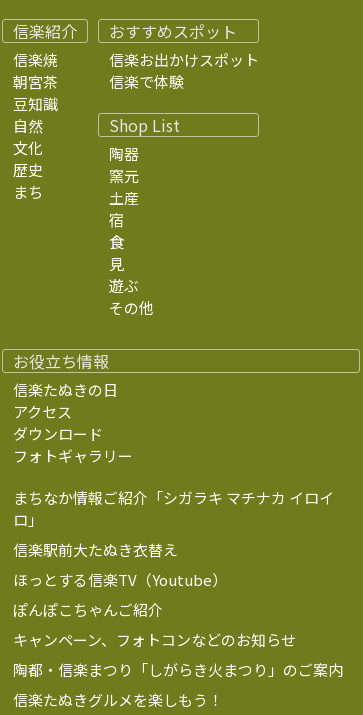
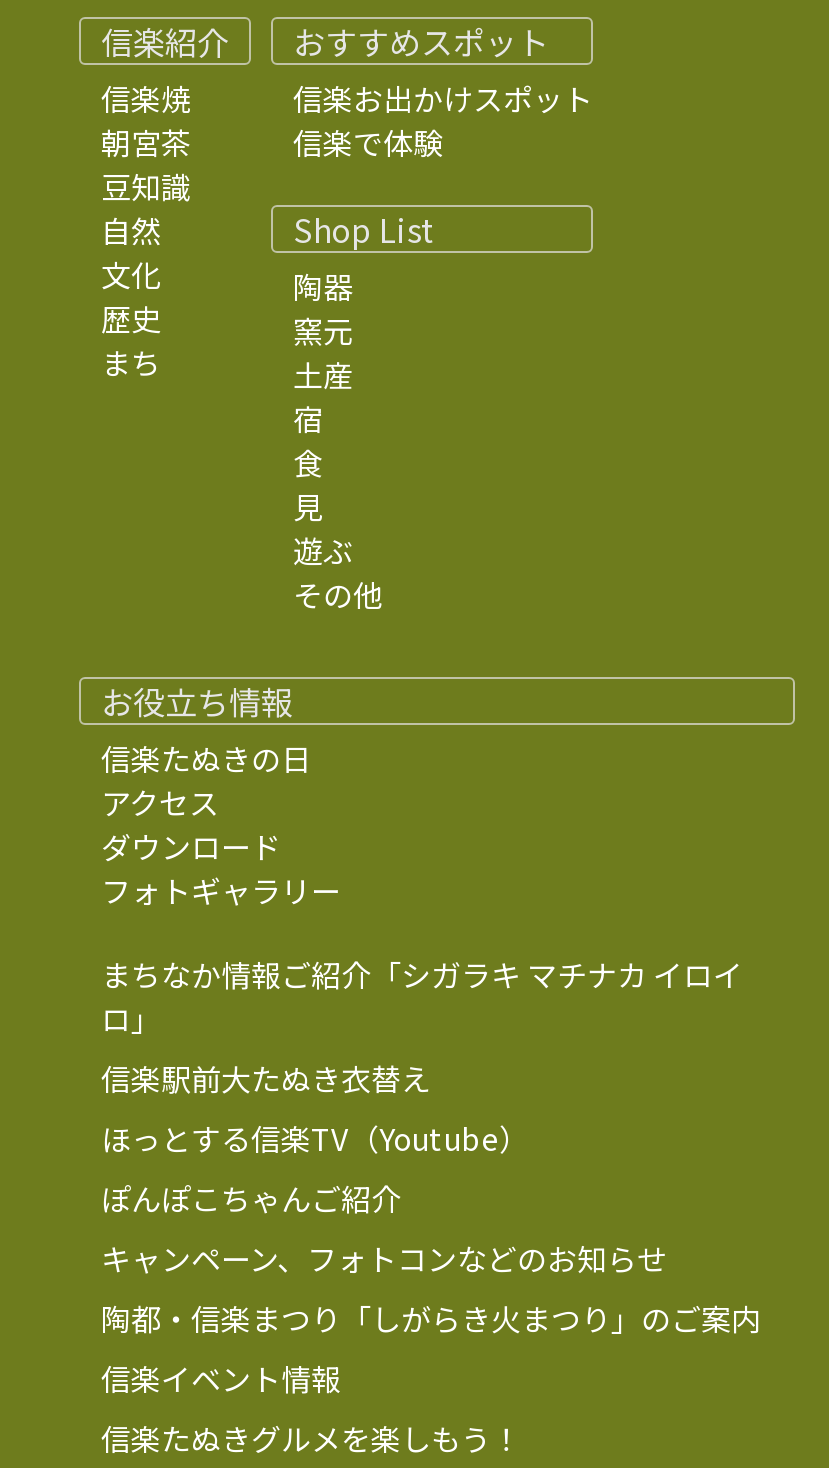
+ 信楽イベント情報
